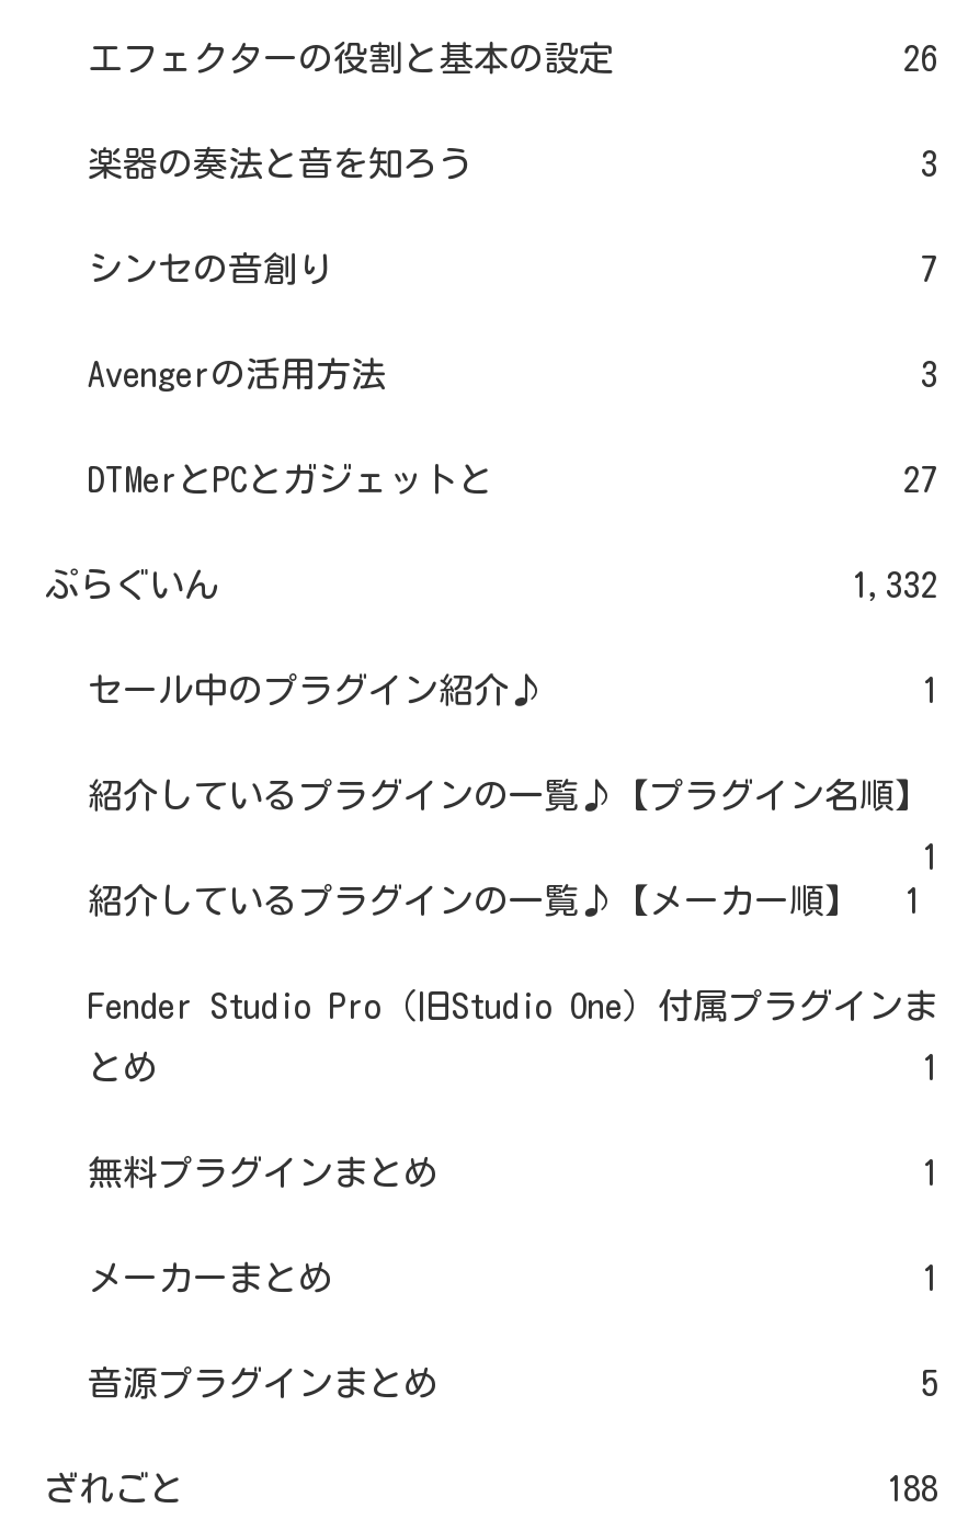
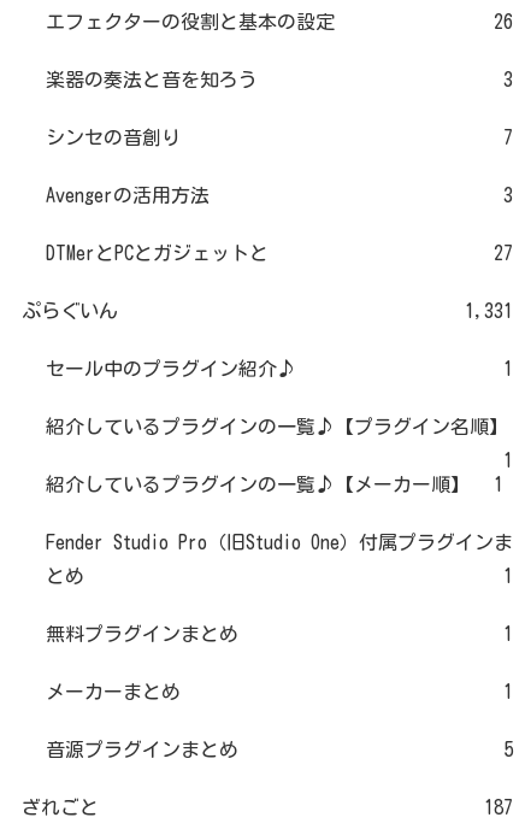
- 1,332
+ 1,331

- 188
+ 187
